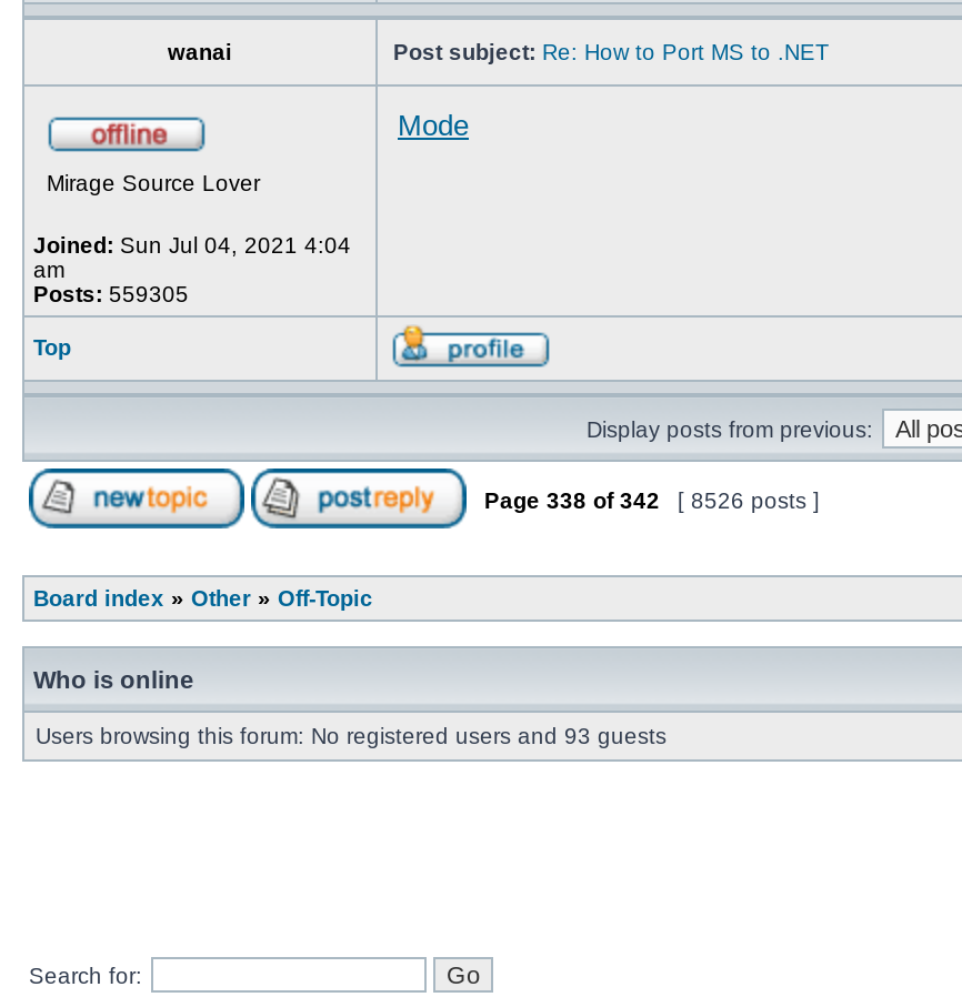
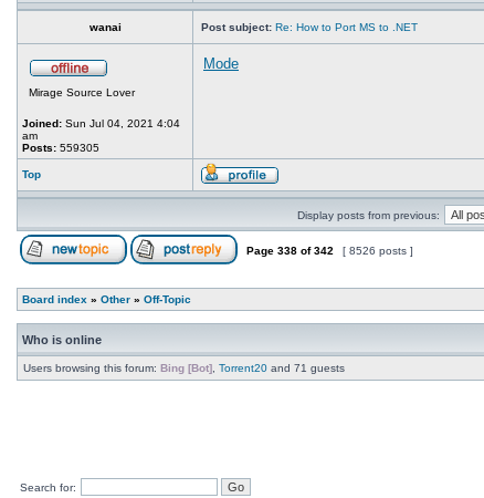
- Users browsing this forum: No registered users and 93 guests
+ Users browsing this forum: Bing [Bot], Torrent20 and 71 guests
